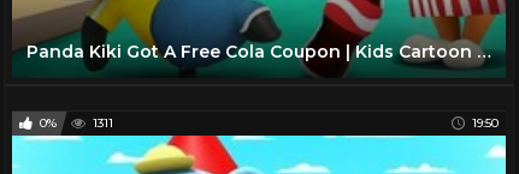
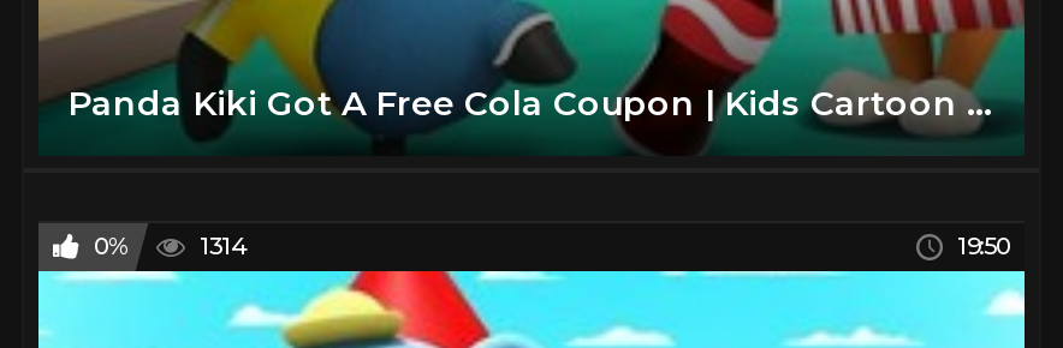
- 1311
+ 1314
